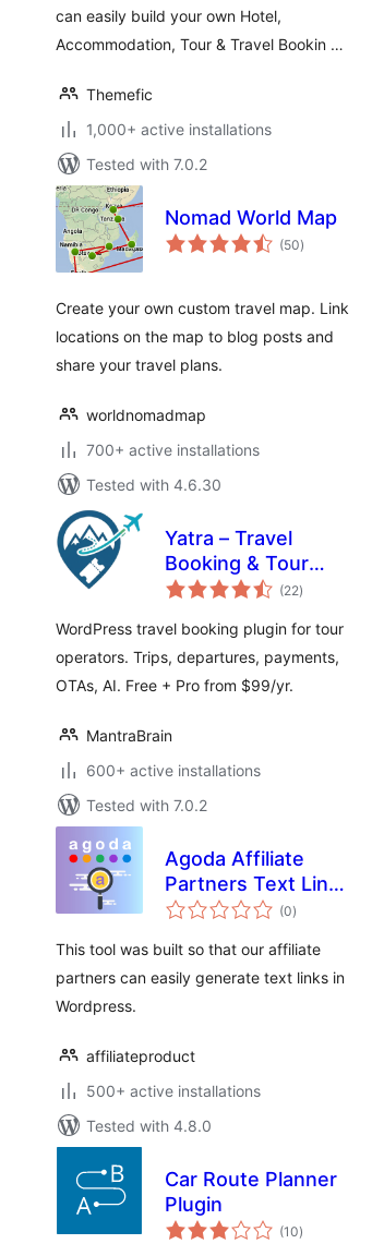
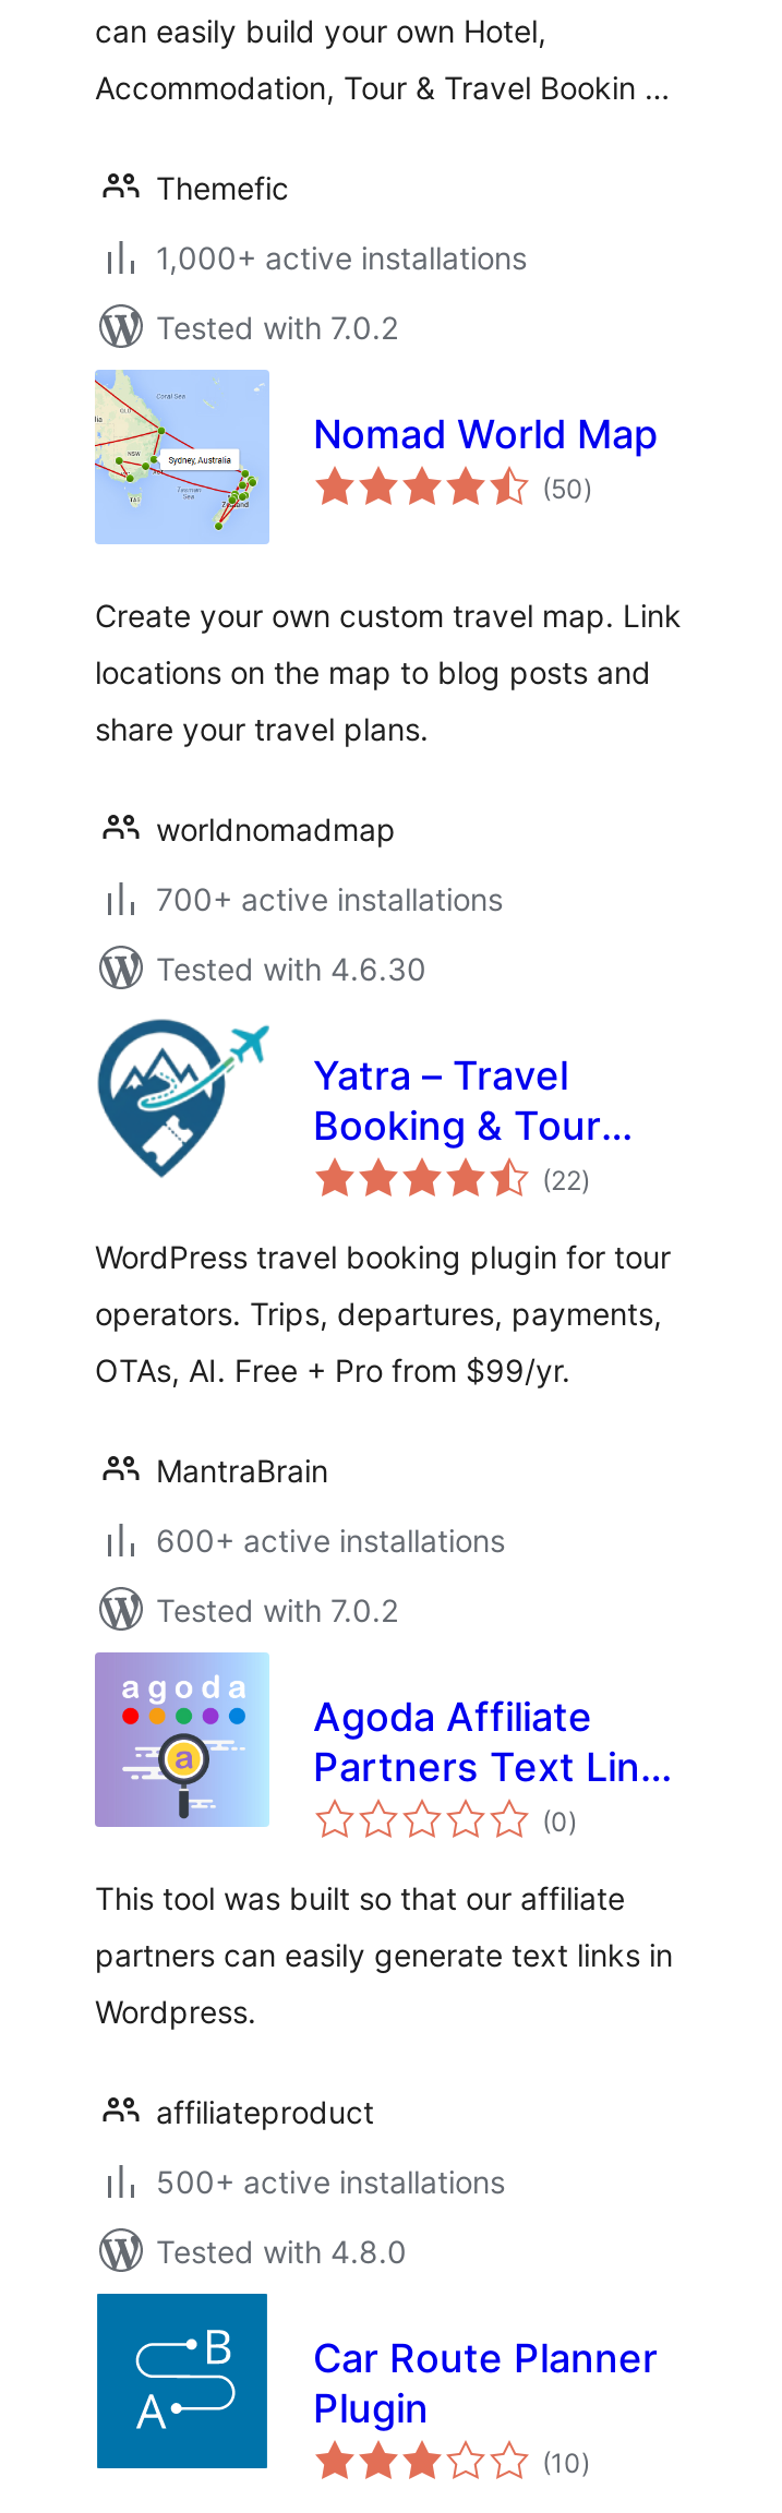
- [image]
+ [image]
